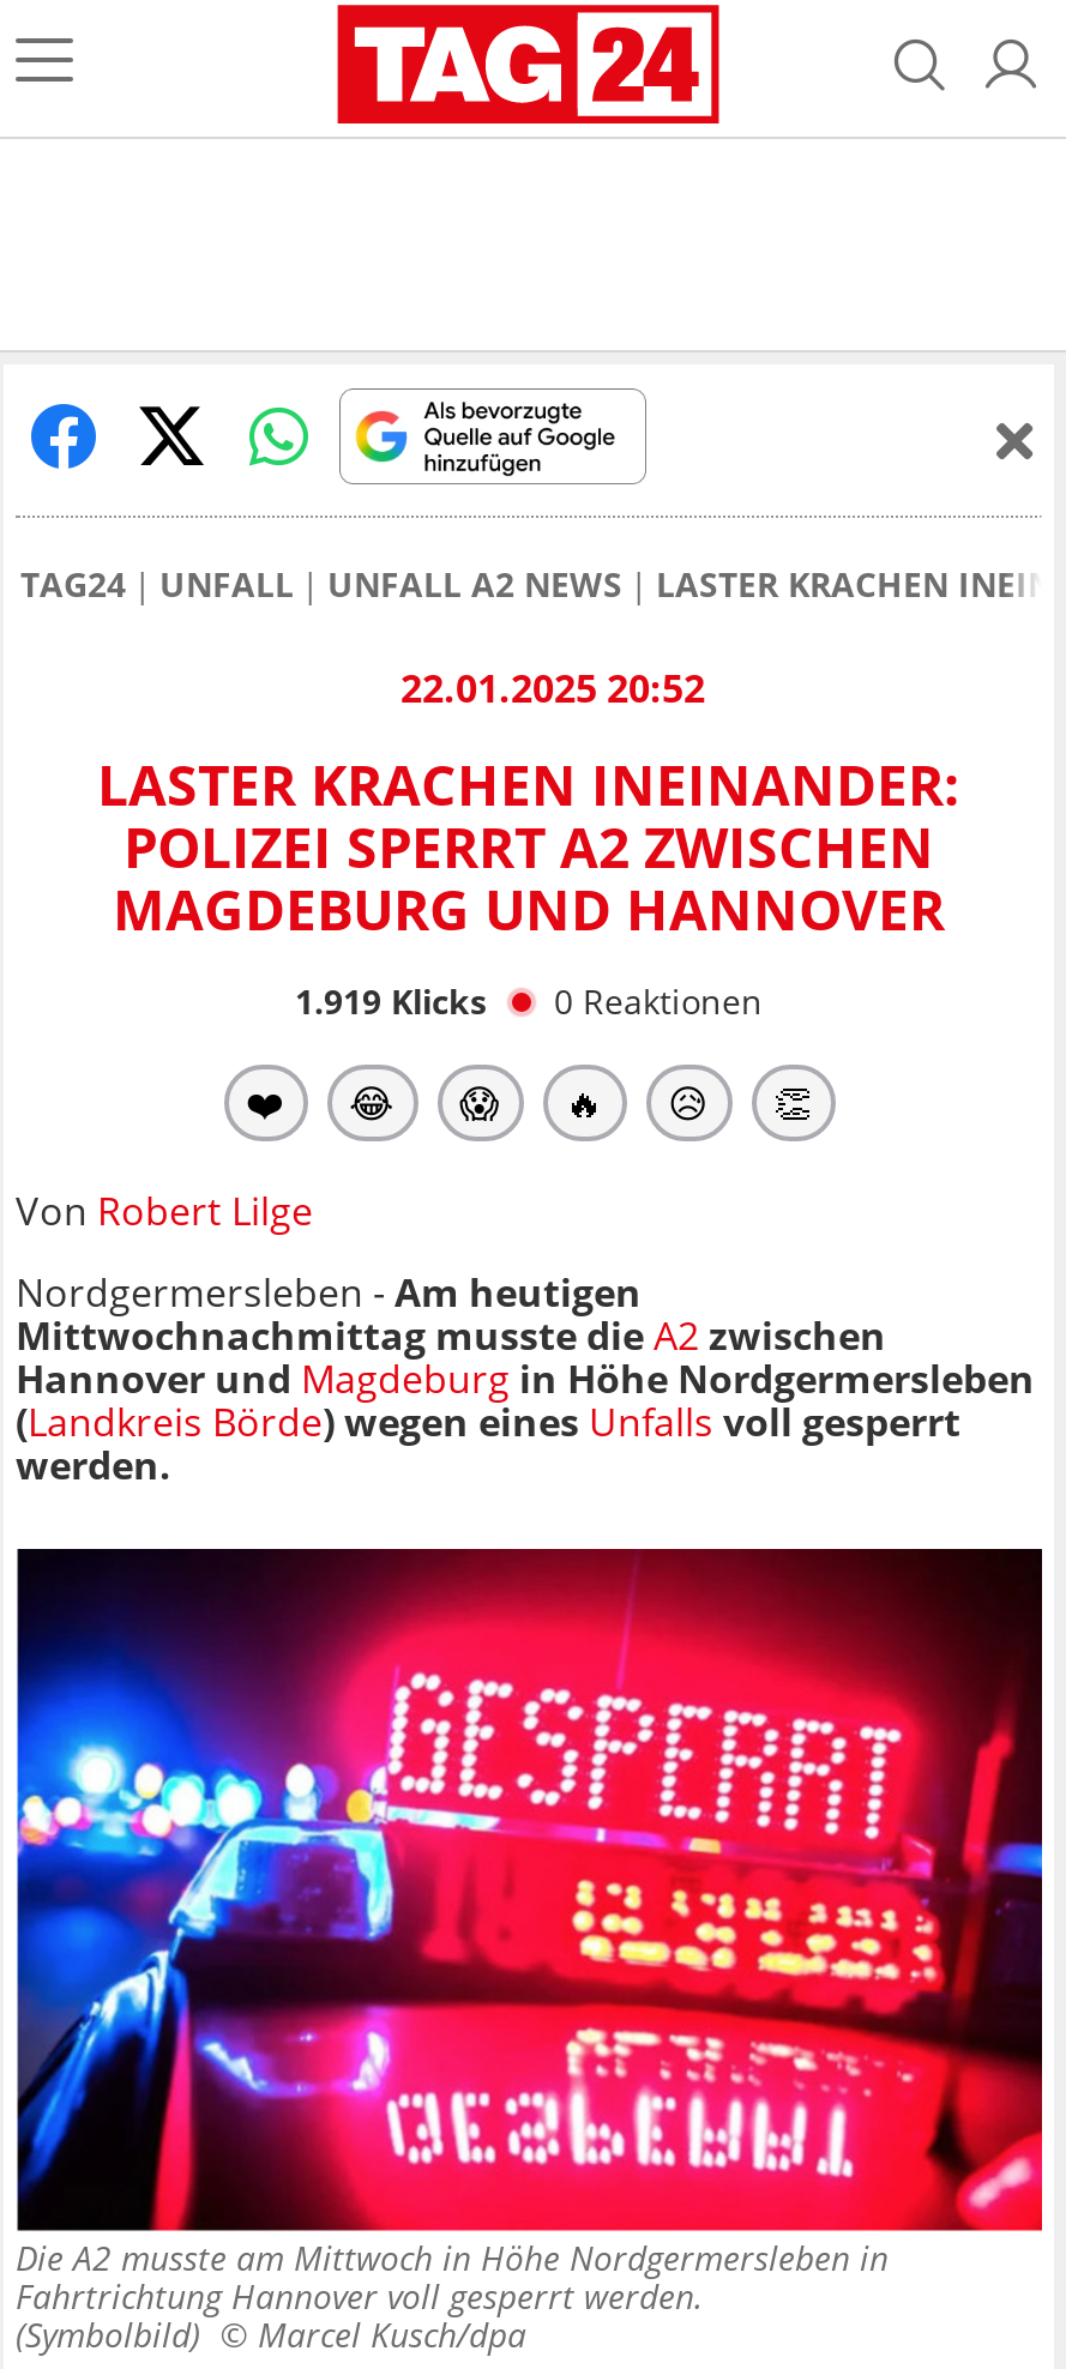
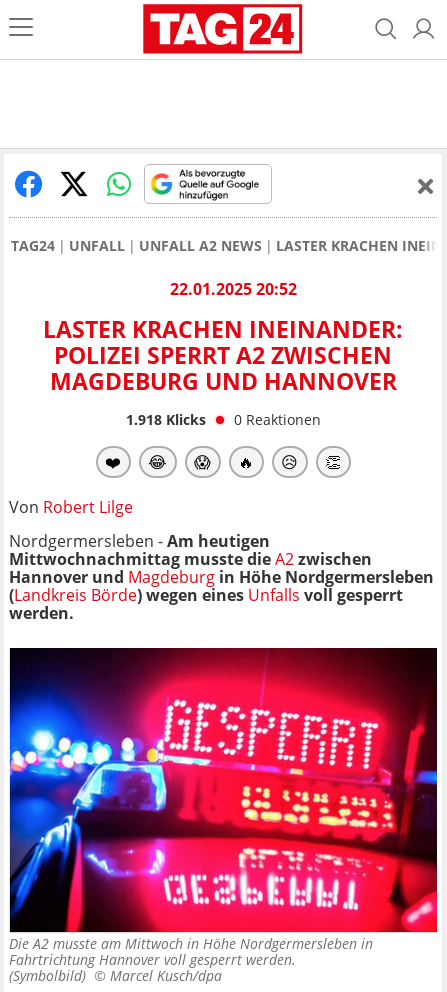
- 1.919 Klicks 0 Reaktionen
+ 1.918 Klicks 0 Reaktionen
